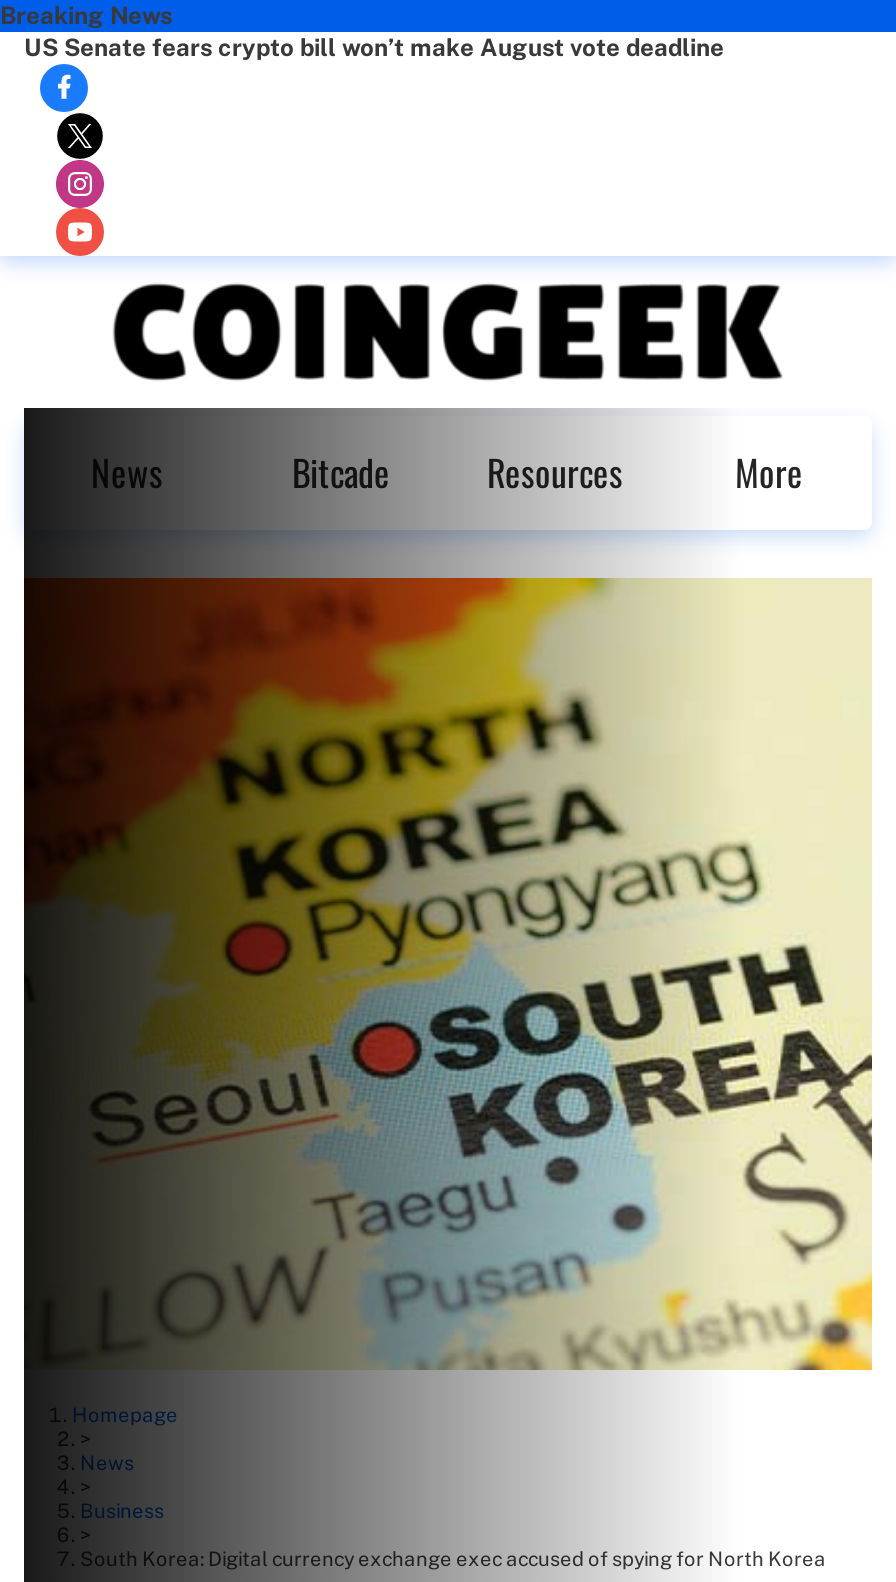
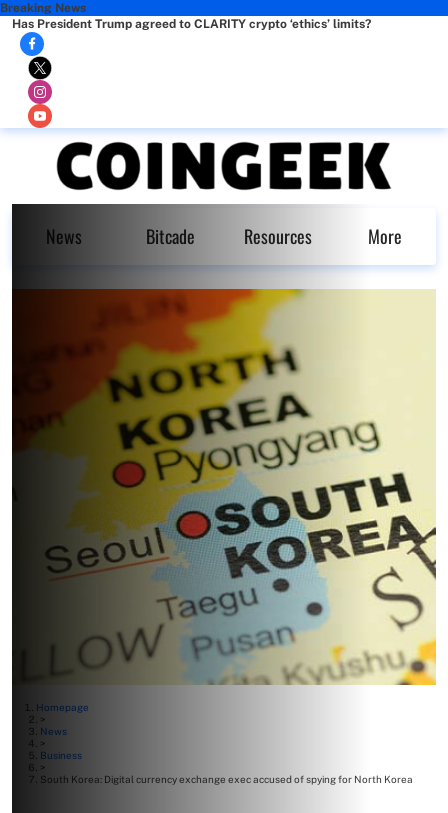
- US Senate fears crypto bill won’t make August vote deadline
+ Has President Trump agreed to CLARITY crypto ‘ethics’ limits?
